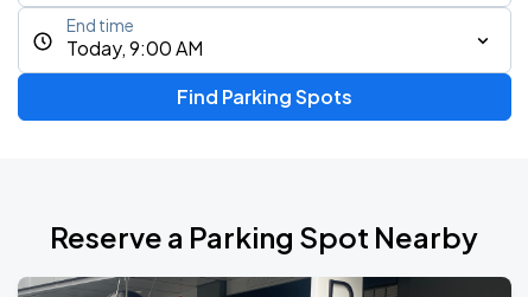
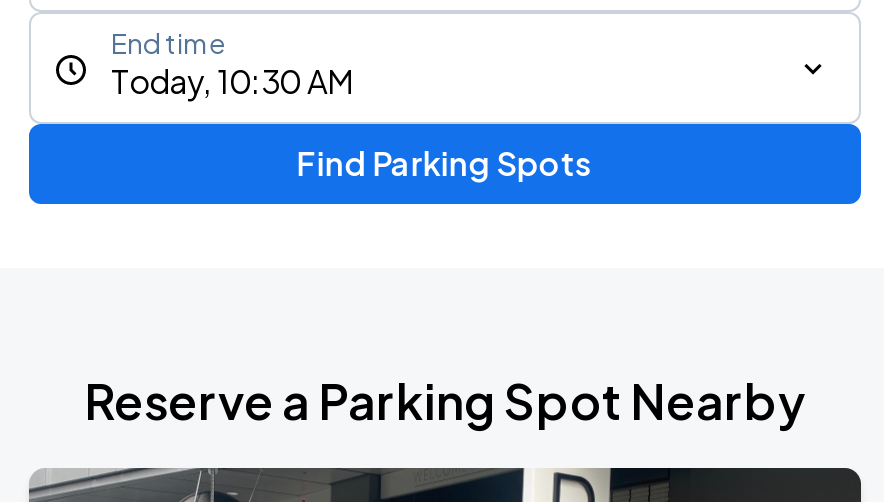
- Today, 9:00 AM
+ Today, 10:30 AM
